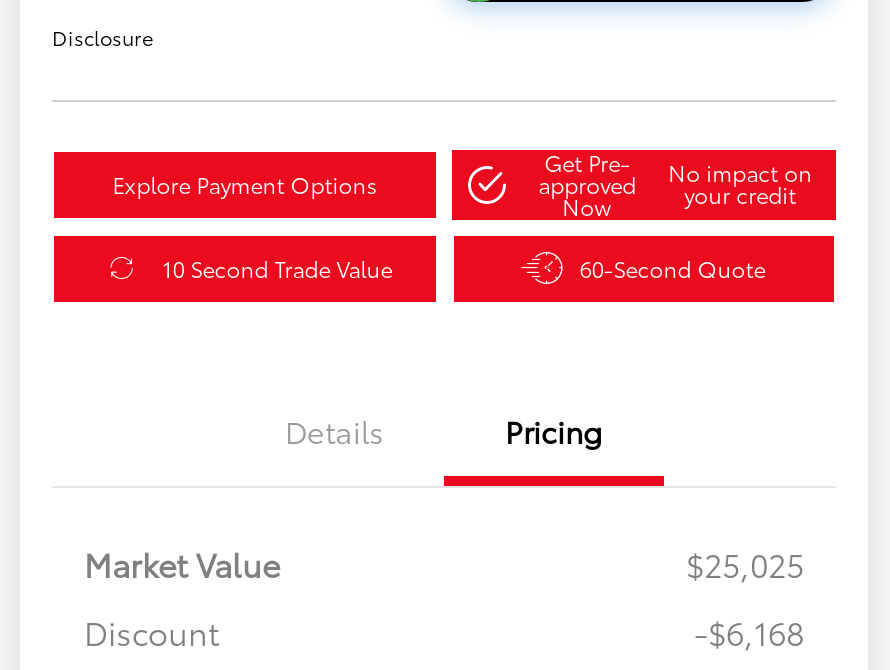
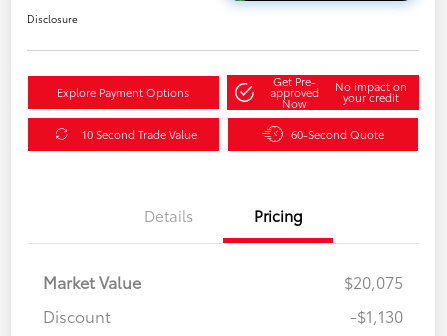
- $25,025
+ $20,075

- -$6,168
+ -$1,130
